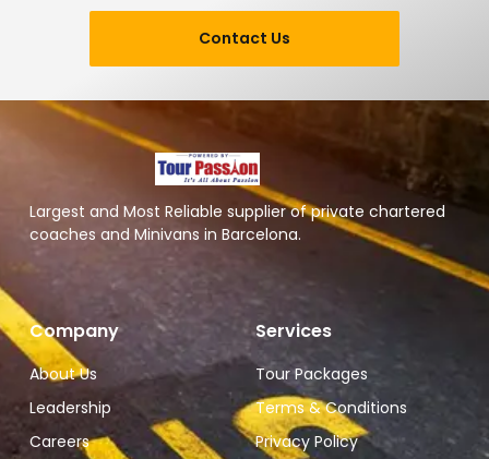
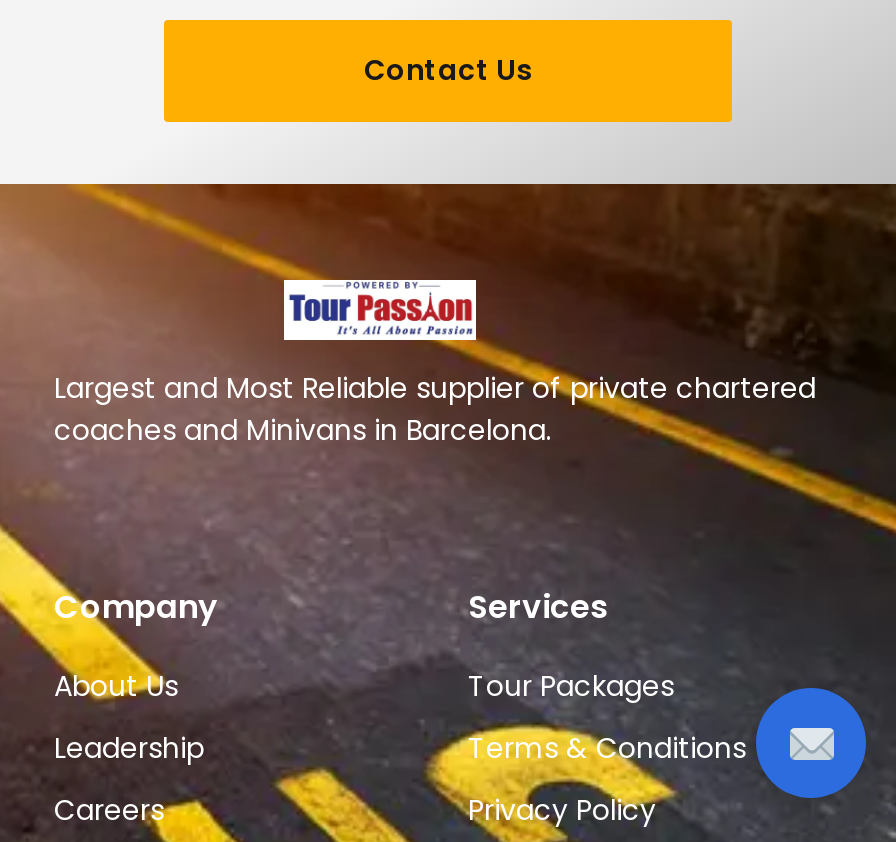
+ [image]
